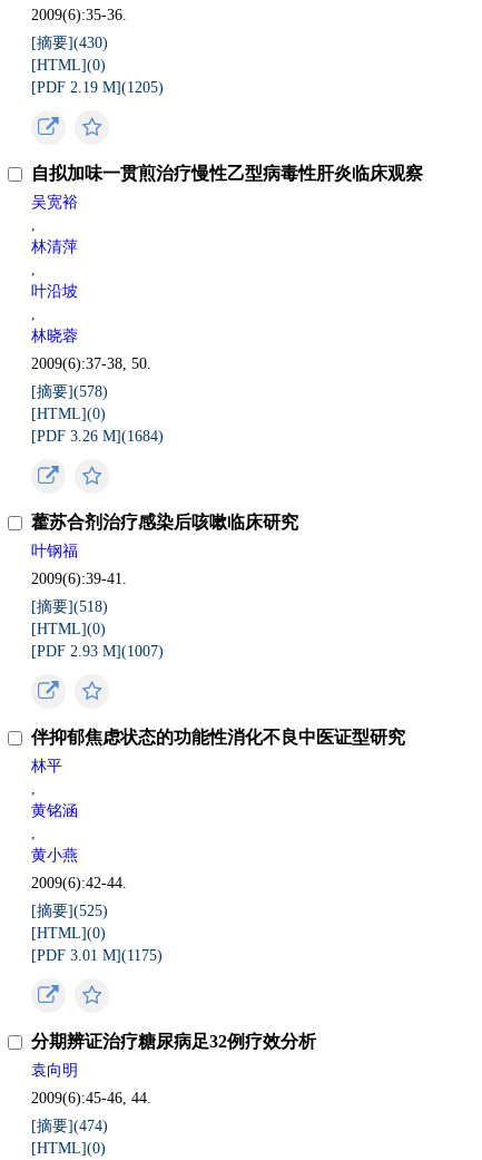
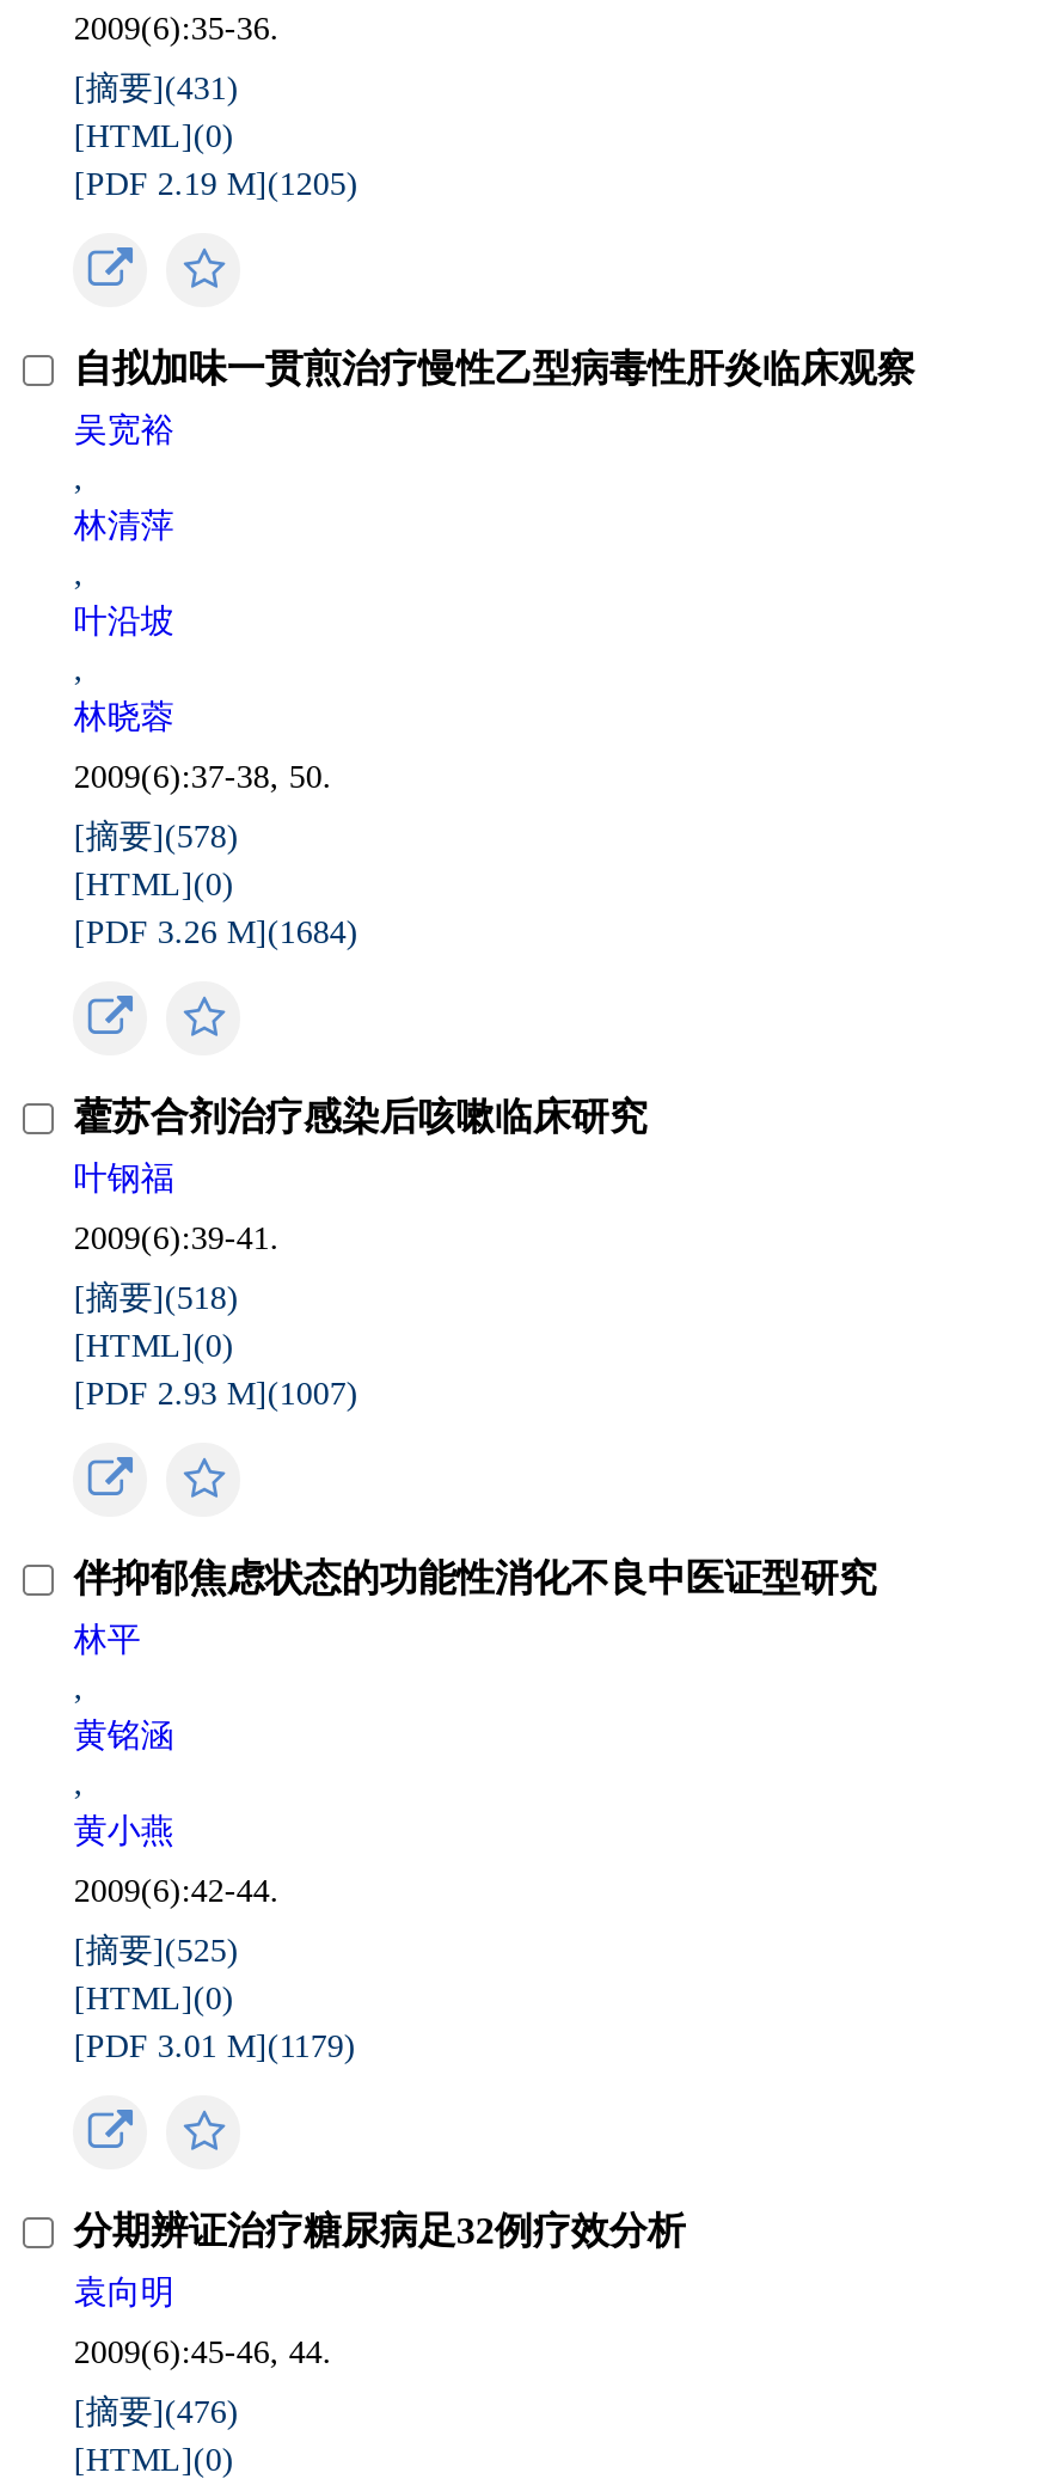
- [摘要](430)
+ [摘要](431)

- [PDF 3.01 M](1175)
+ [PDF 3.01 M](1179)

- [摘要](474)
+ [摘要](476)
